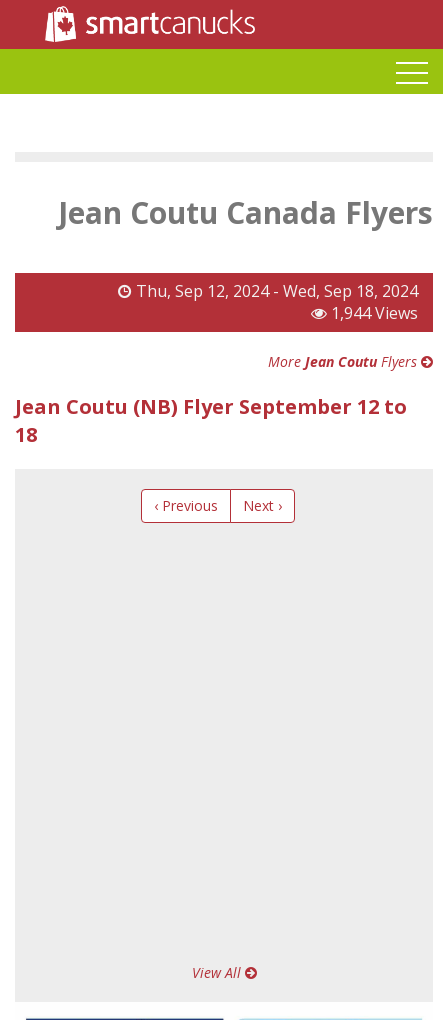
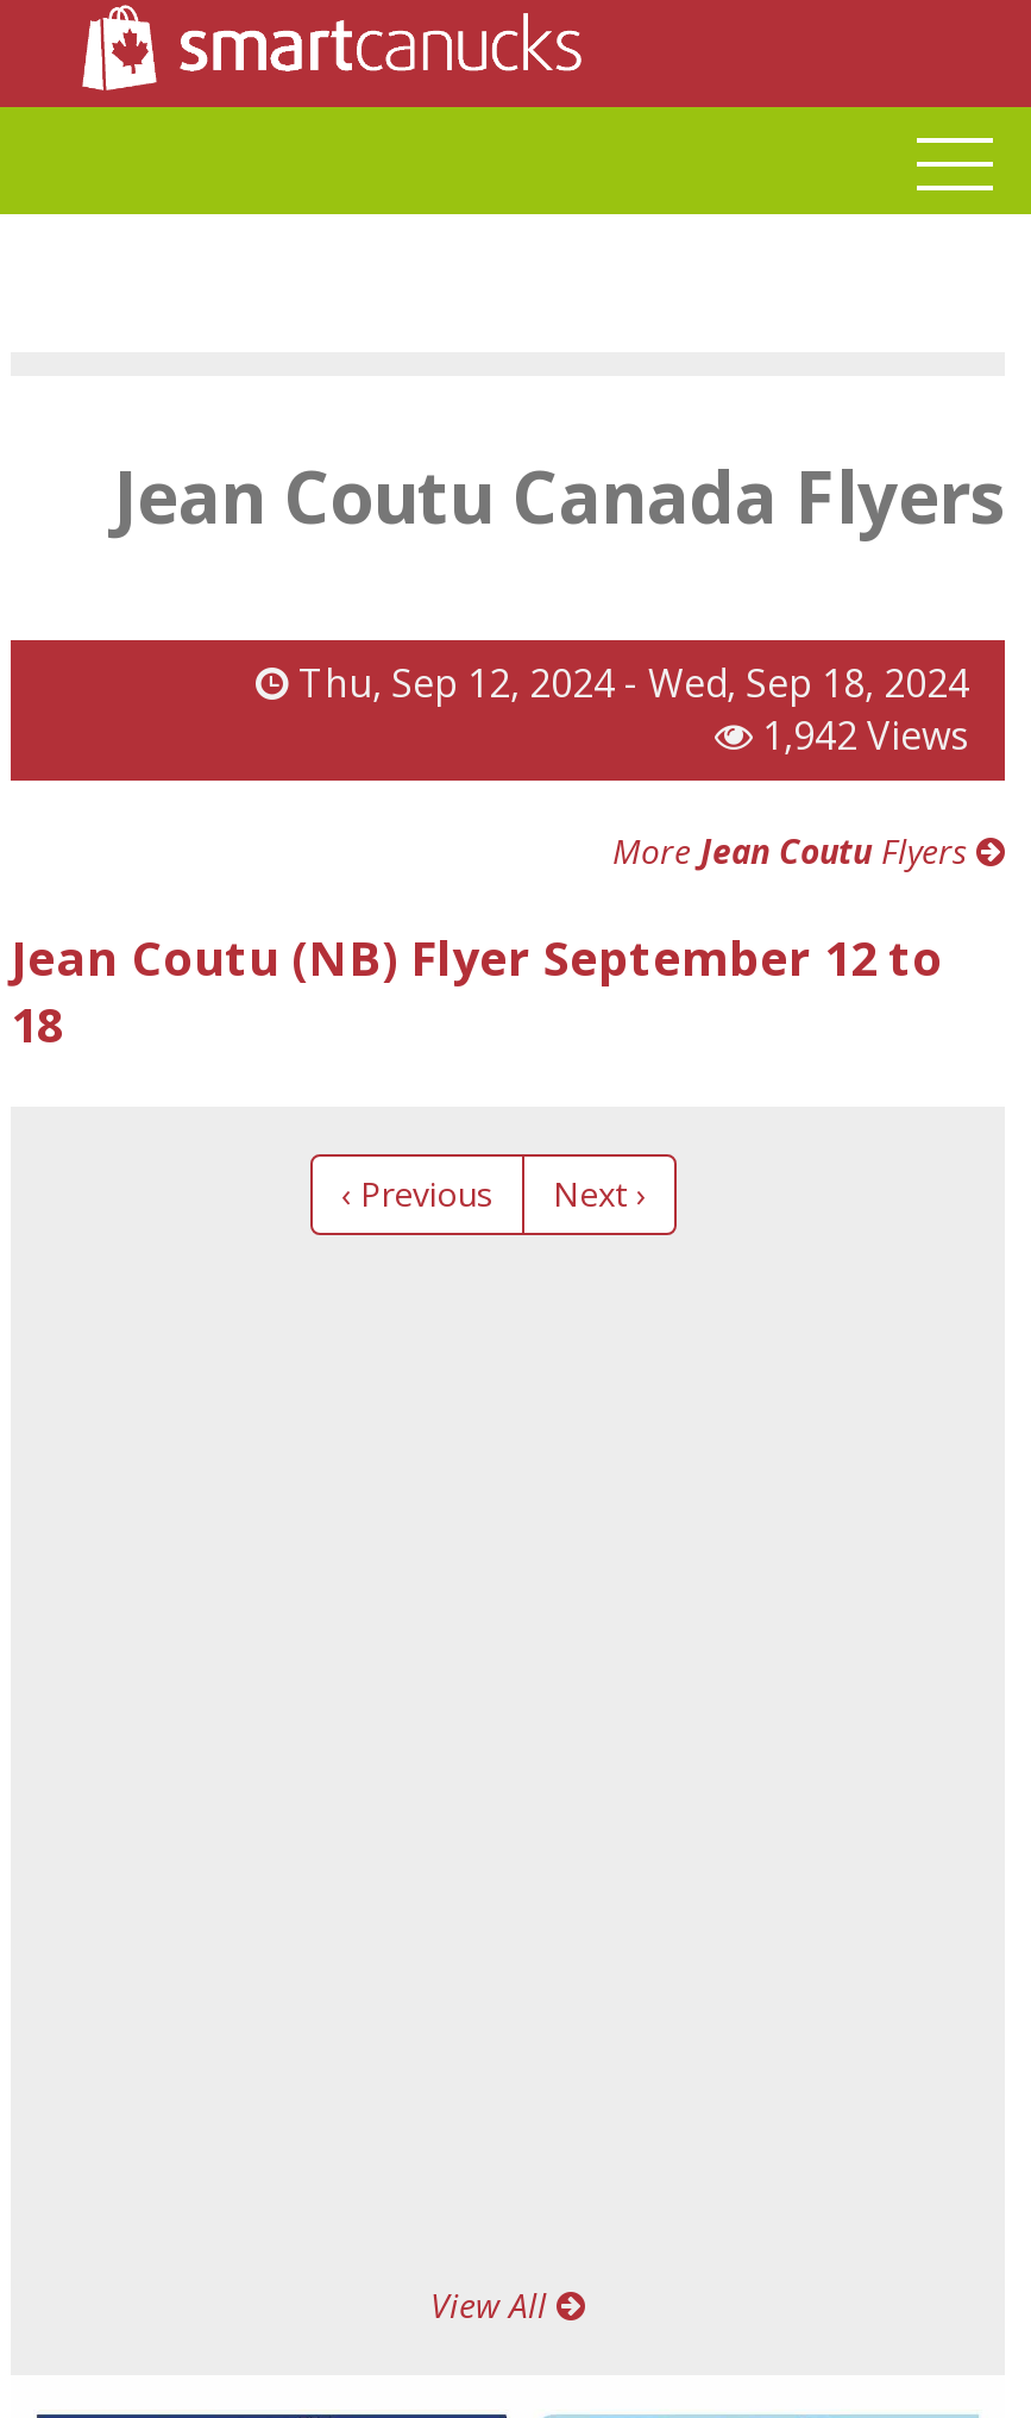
- 1,944 Views
+ 1,942 Views
